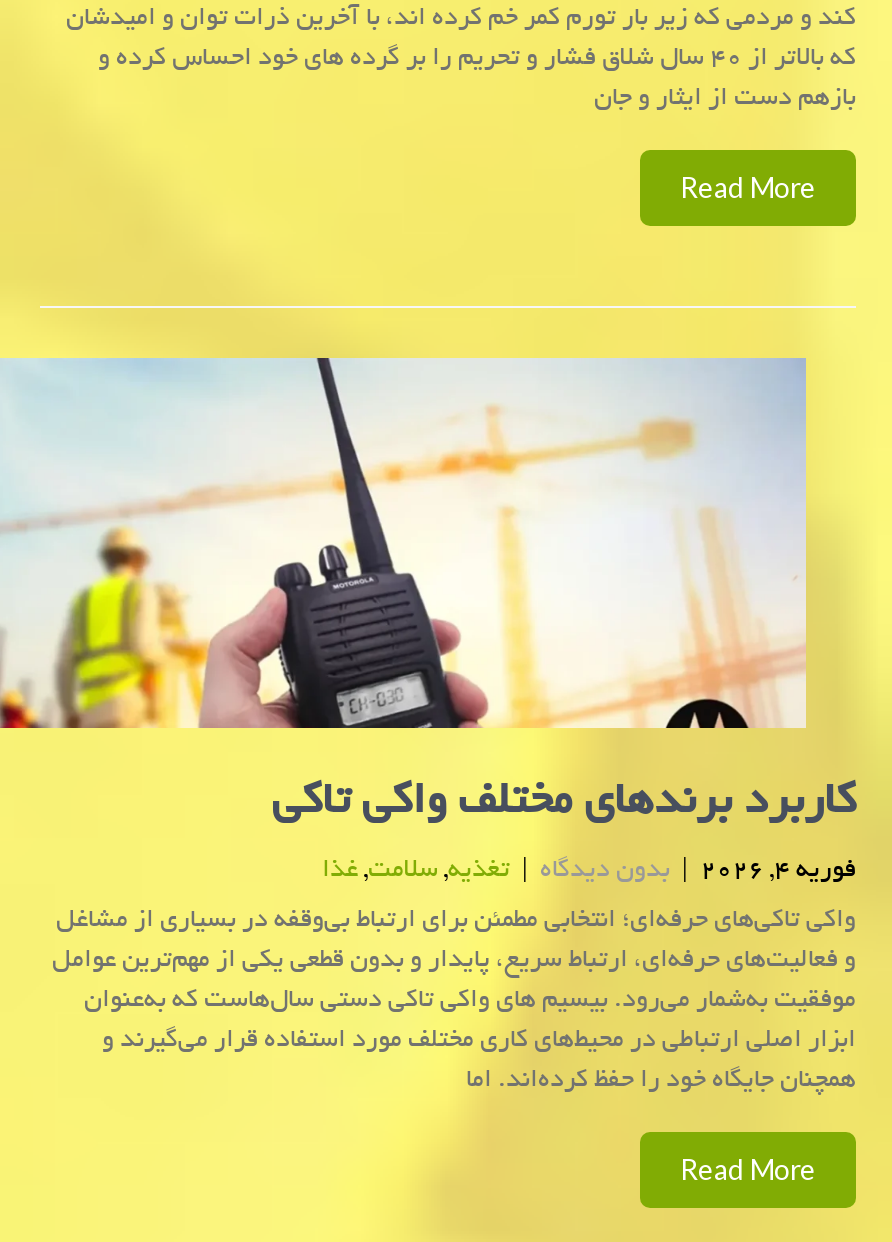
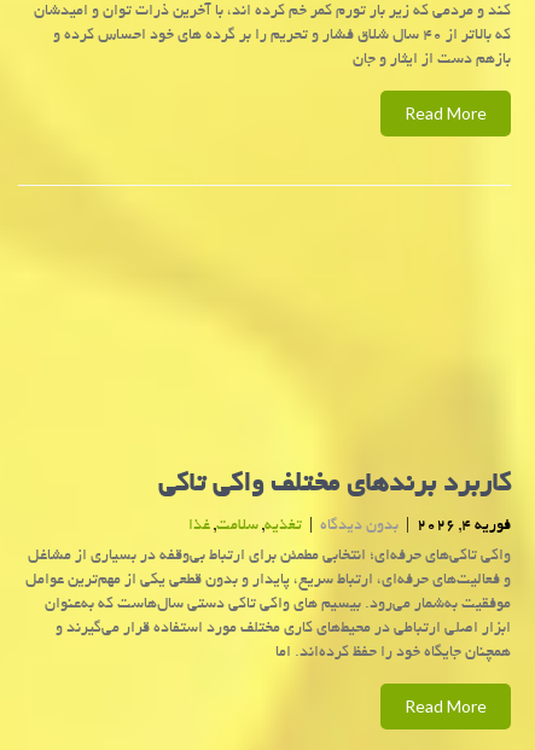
- [image]
